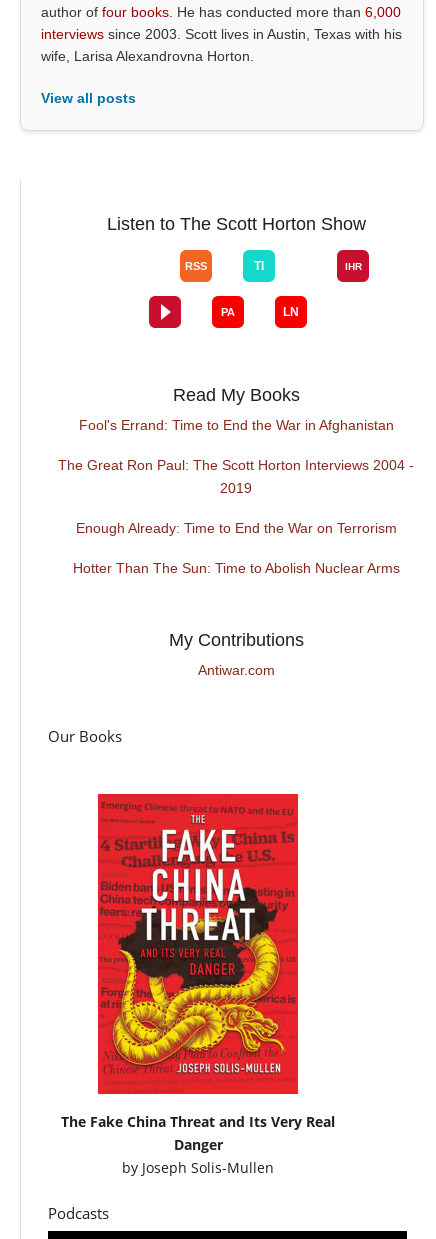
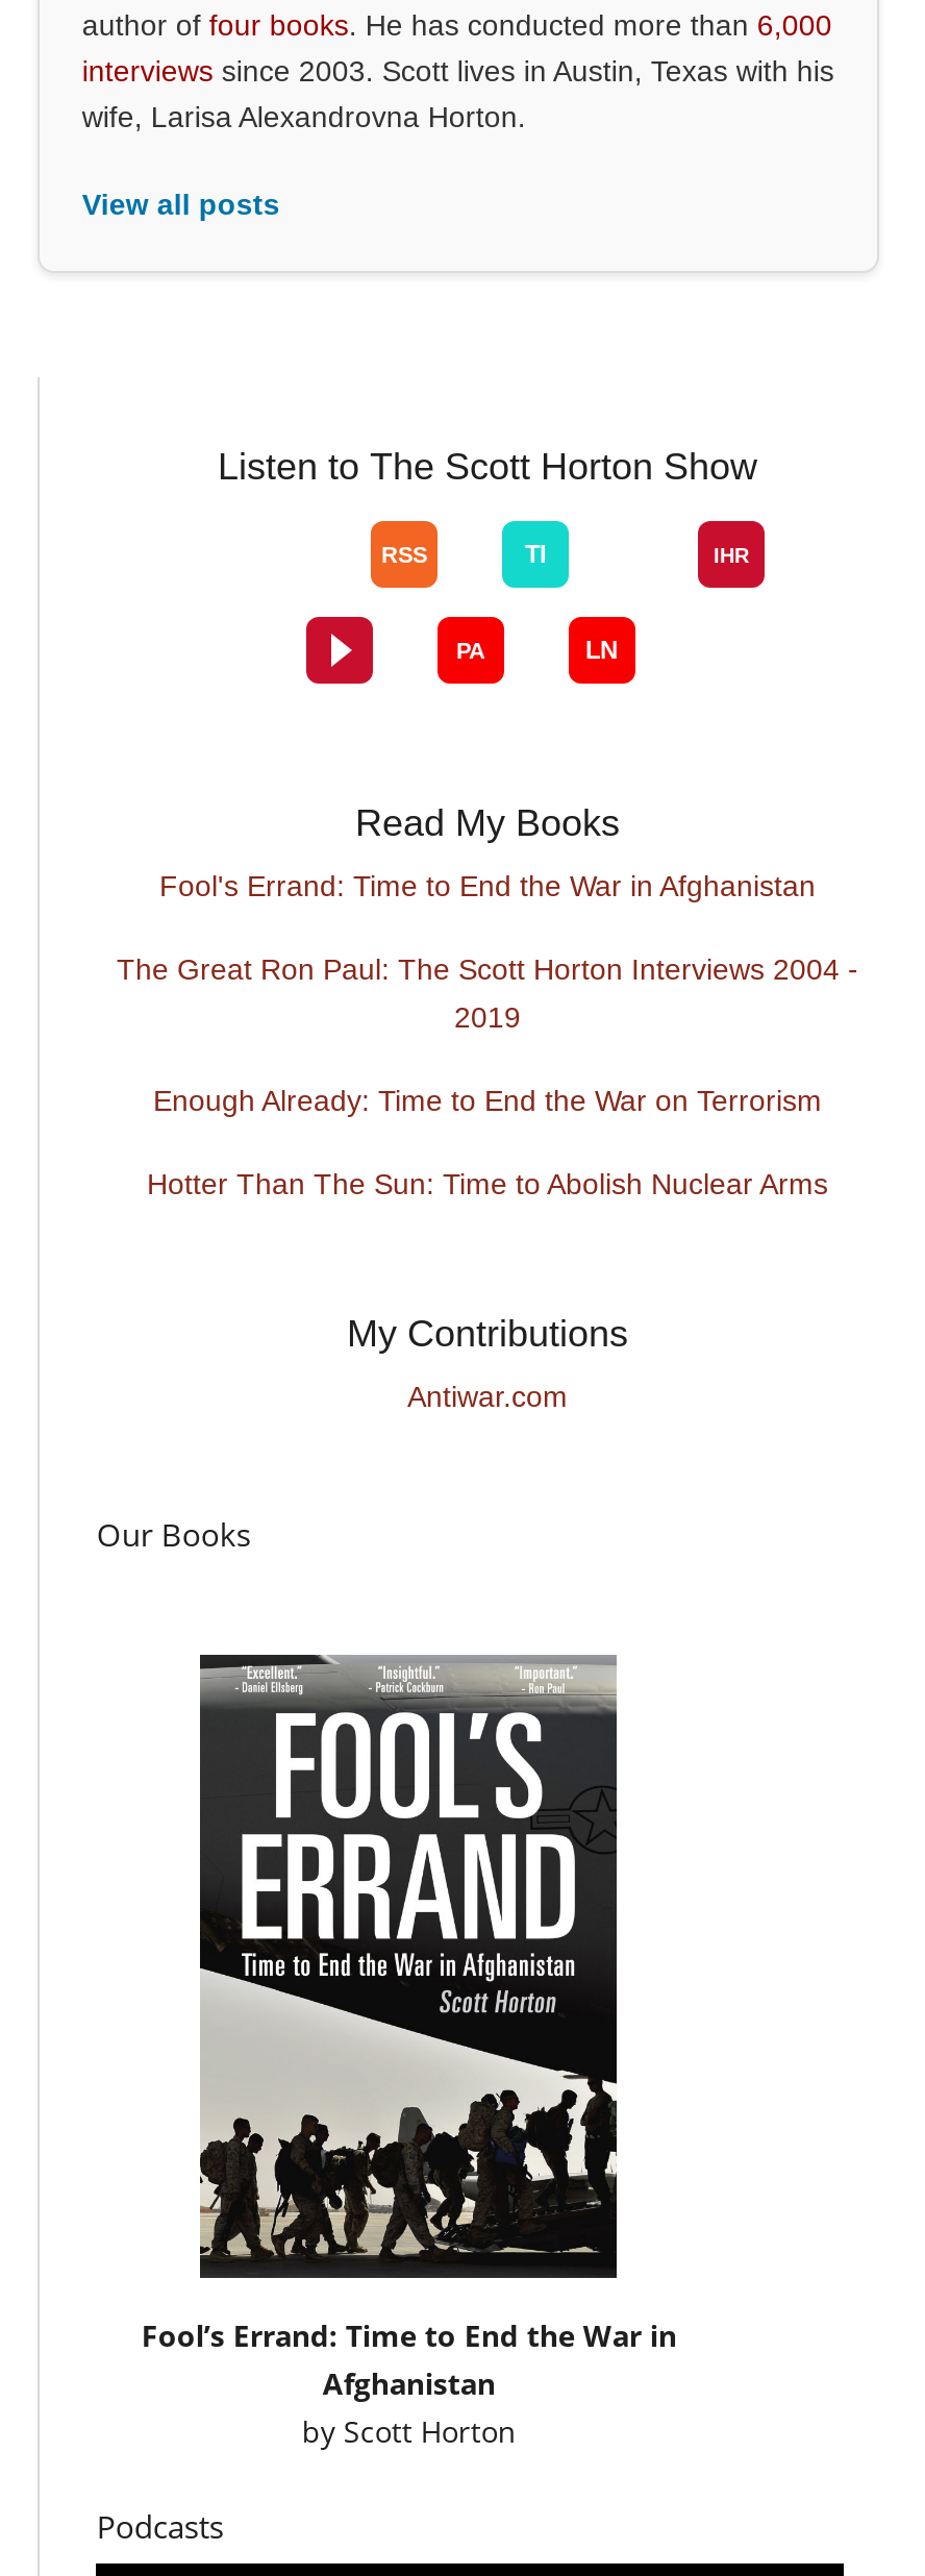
- [image]
- The Fake China Threat and Its Very Real
- Danger
- by Joseph Solis-Mullen
+ [image]
+ Fool’s Errand: Time to End the War in
+ Afghanistan
+ by Scott Horton
